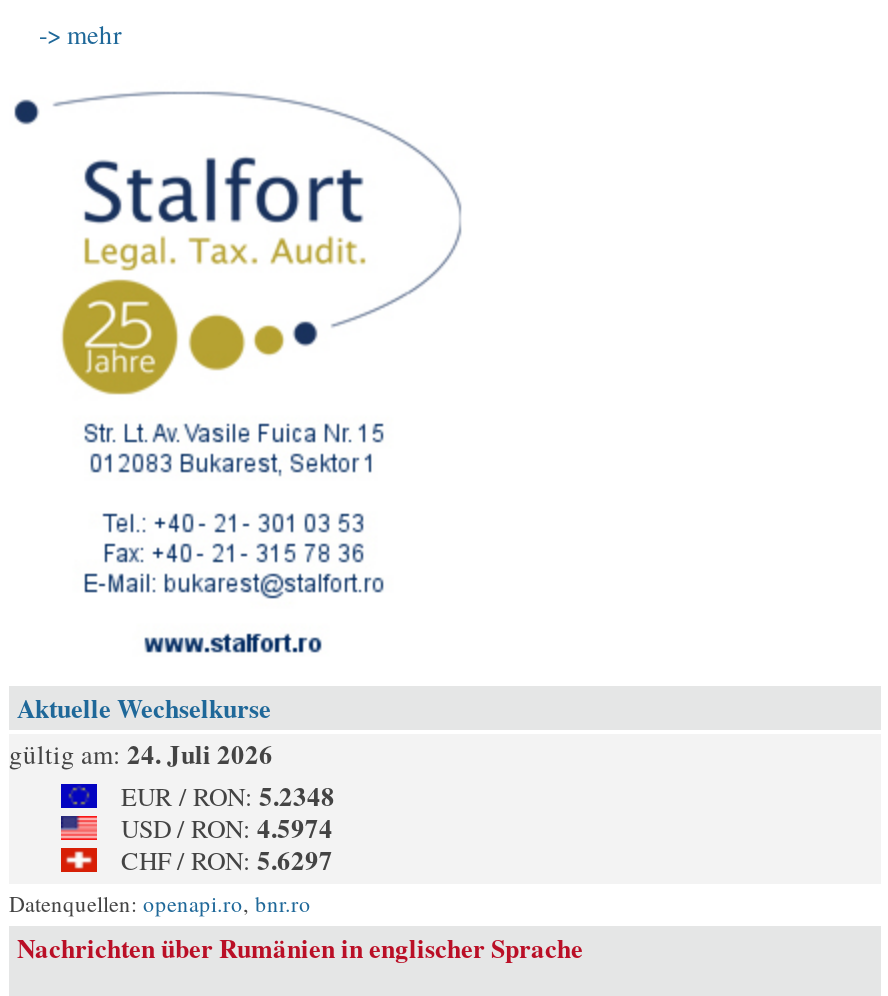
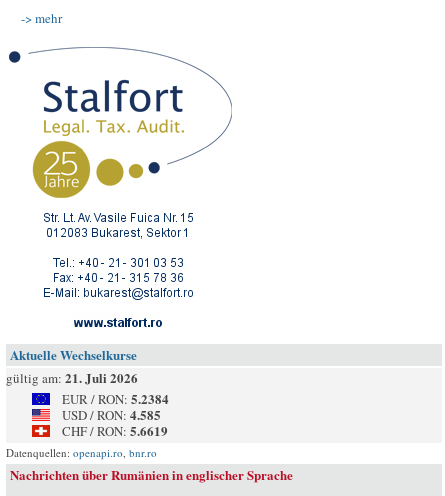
- gültig am: 24. Juli 2026
+ gültig am: 21. Juli 2026

- EUR / RON: 5.2348
+ EUR / RON: 5.2384

- USD / RON: 4.5974
+ USD / RON: 4.585

- CHF / RON: 5.6297
+ CHF / RON: 5.6619
